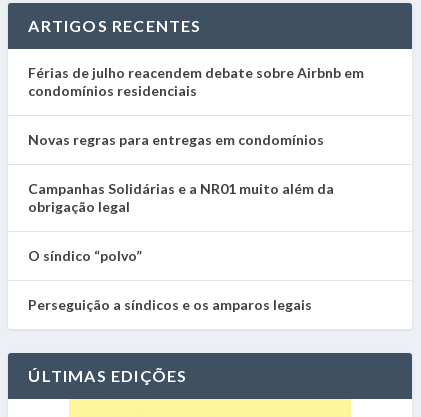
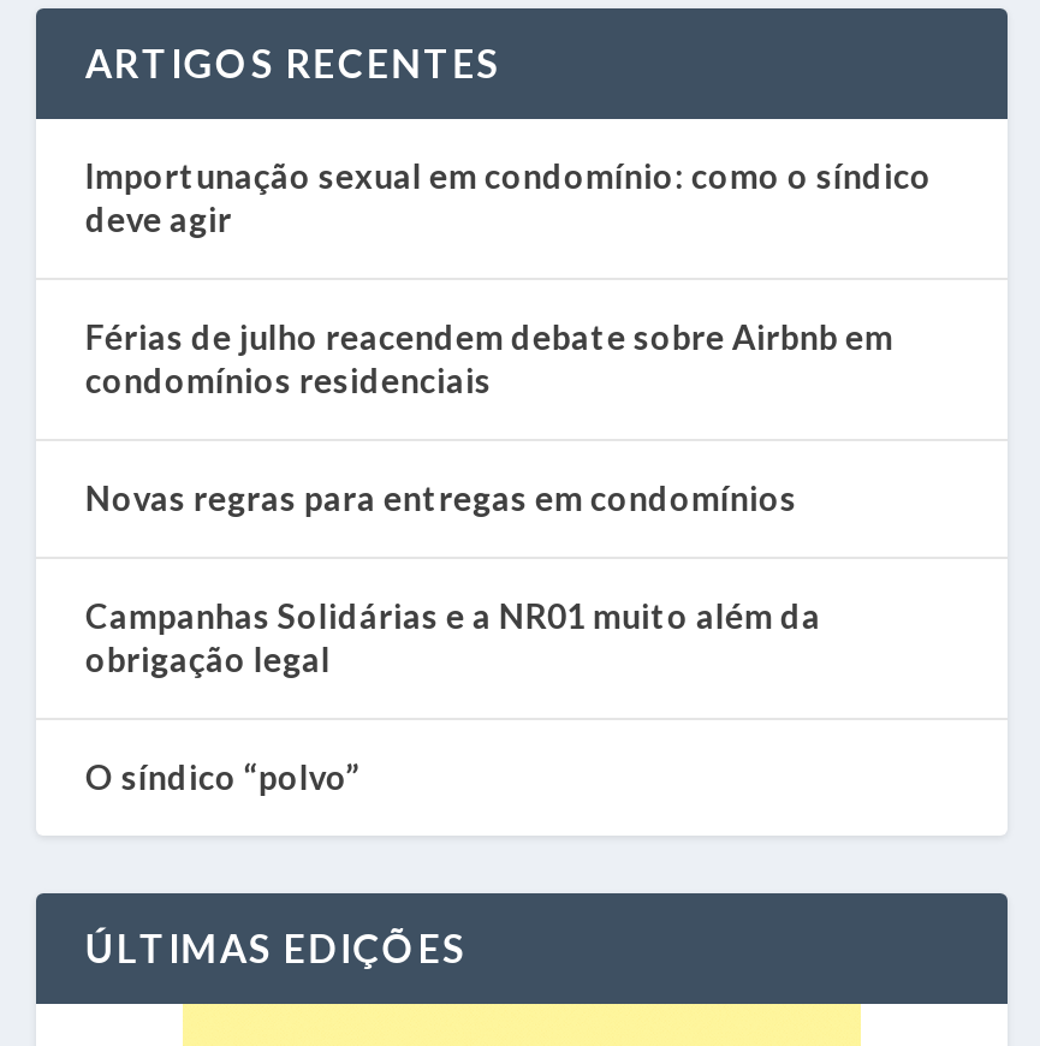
+ Importunação sexual em condomínio: como o síndico
+ deve agir

moved down: Férias de julho reacendem debate sobre Airbnb em | condomínios residenciais | Novas regras para entregas em condomínios | Campanhas Solidárias e a NR01 muito além da | obrigação legal | O síndico “polvo”

- Perseguição a síndicos e os amparos legais
